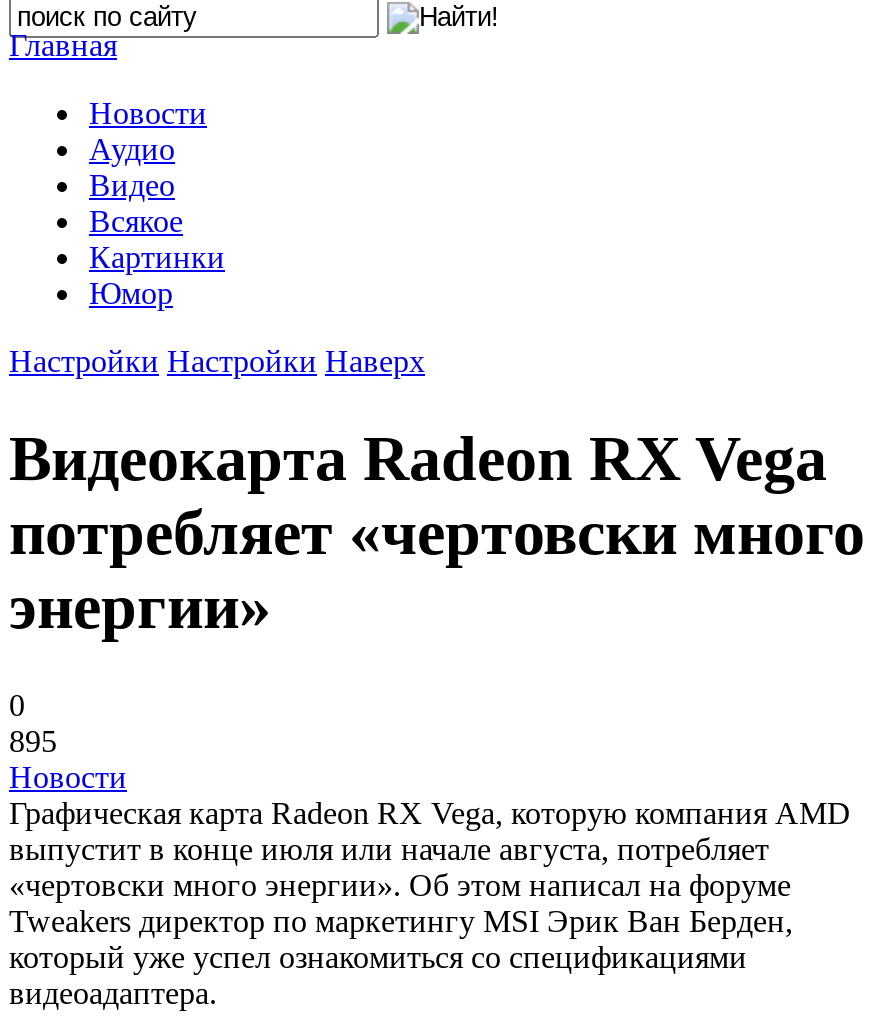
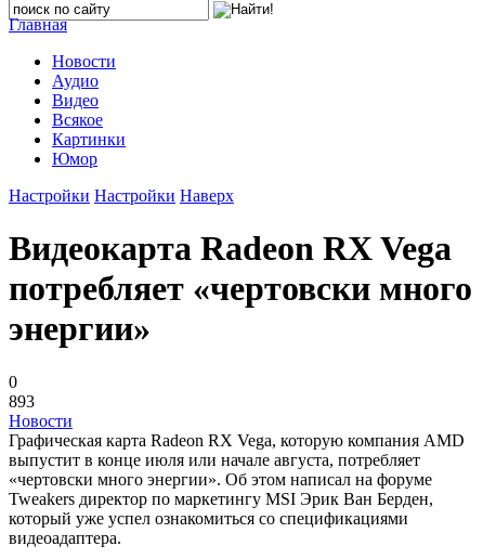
- 895
+ 893
